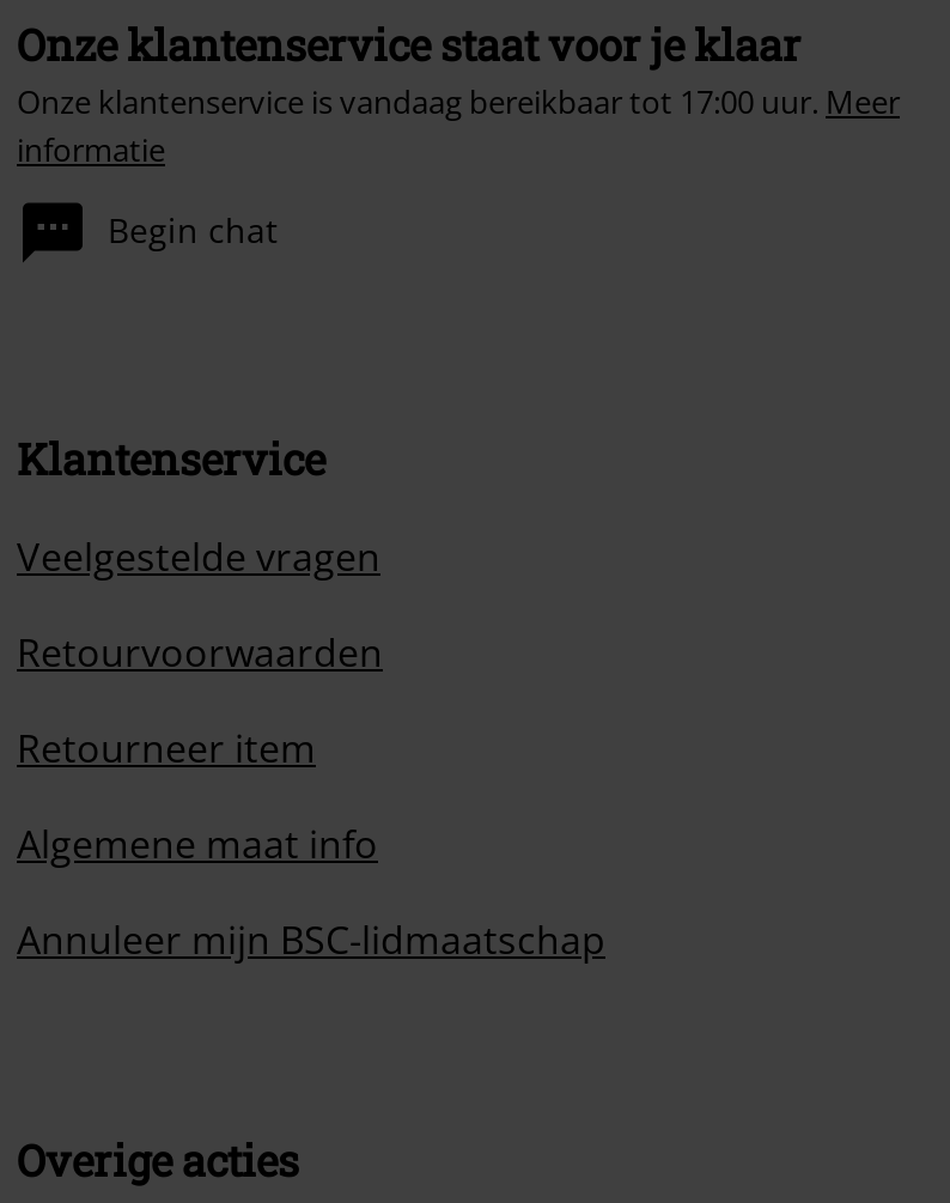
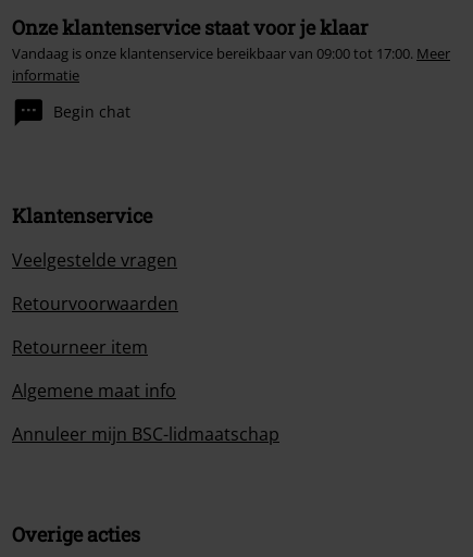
- Onze klantenservice is vandaag bereikbaar tot 17:00 uur. Meer
+ Vandaag is onze klantenservice bereikbaar van 09:00 tot 17:00. Meer
